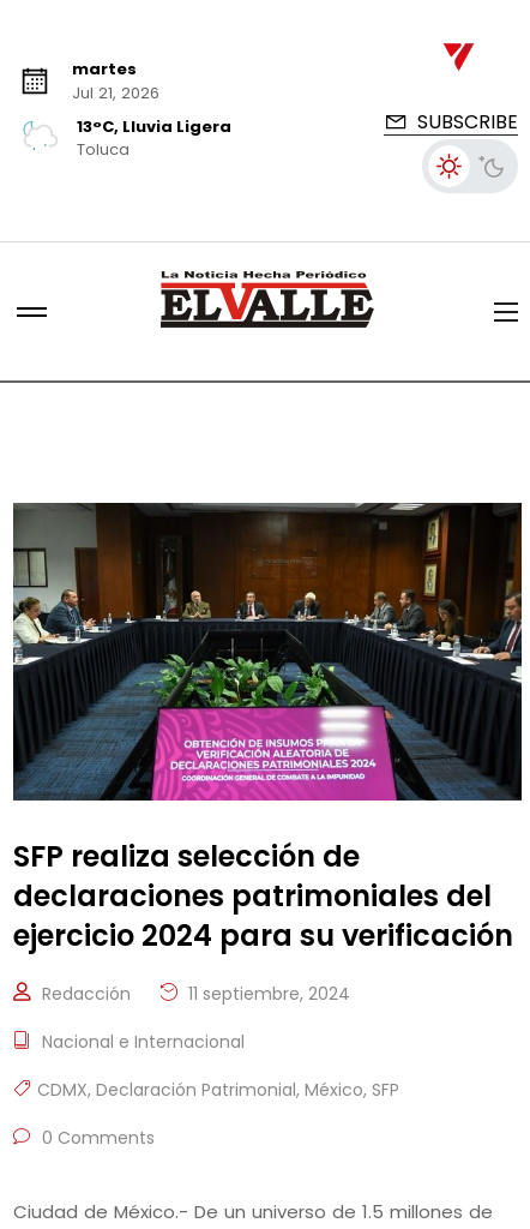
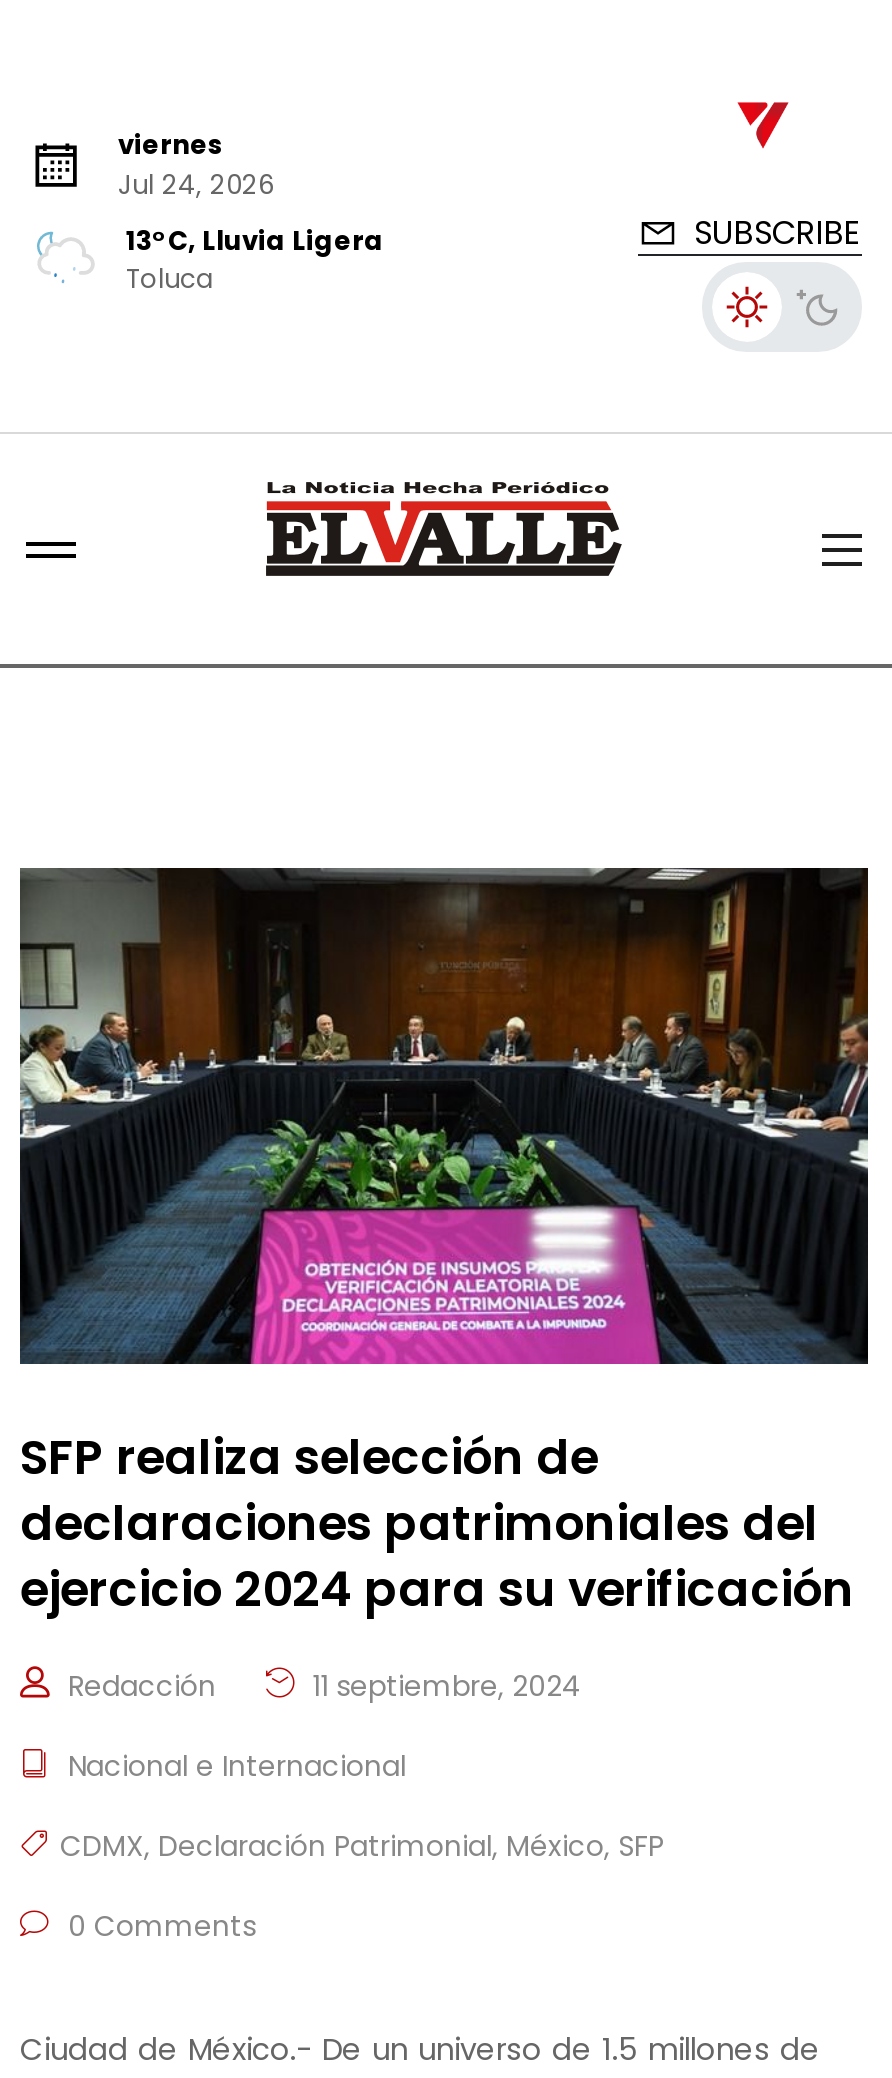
- martes
- Jul 21, 2026
+ viernes
+ Jul 24, 2026
